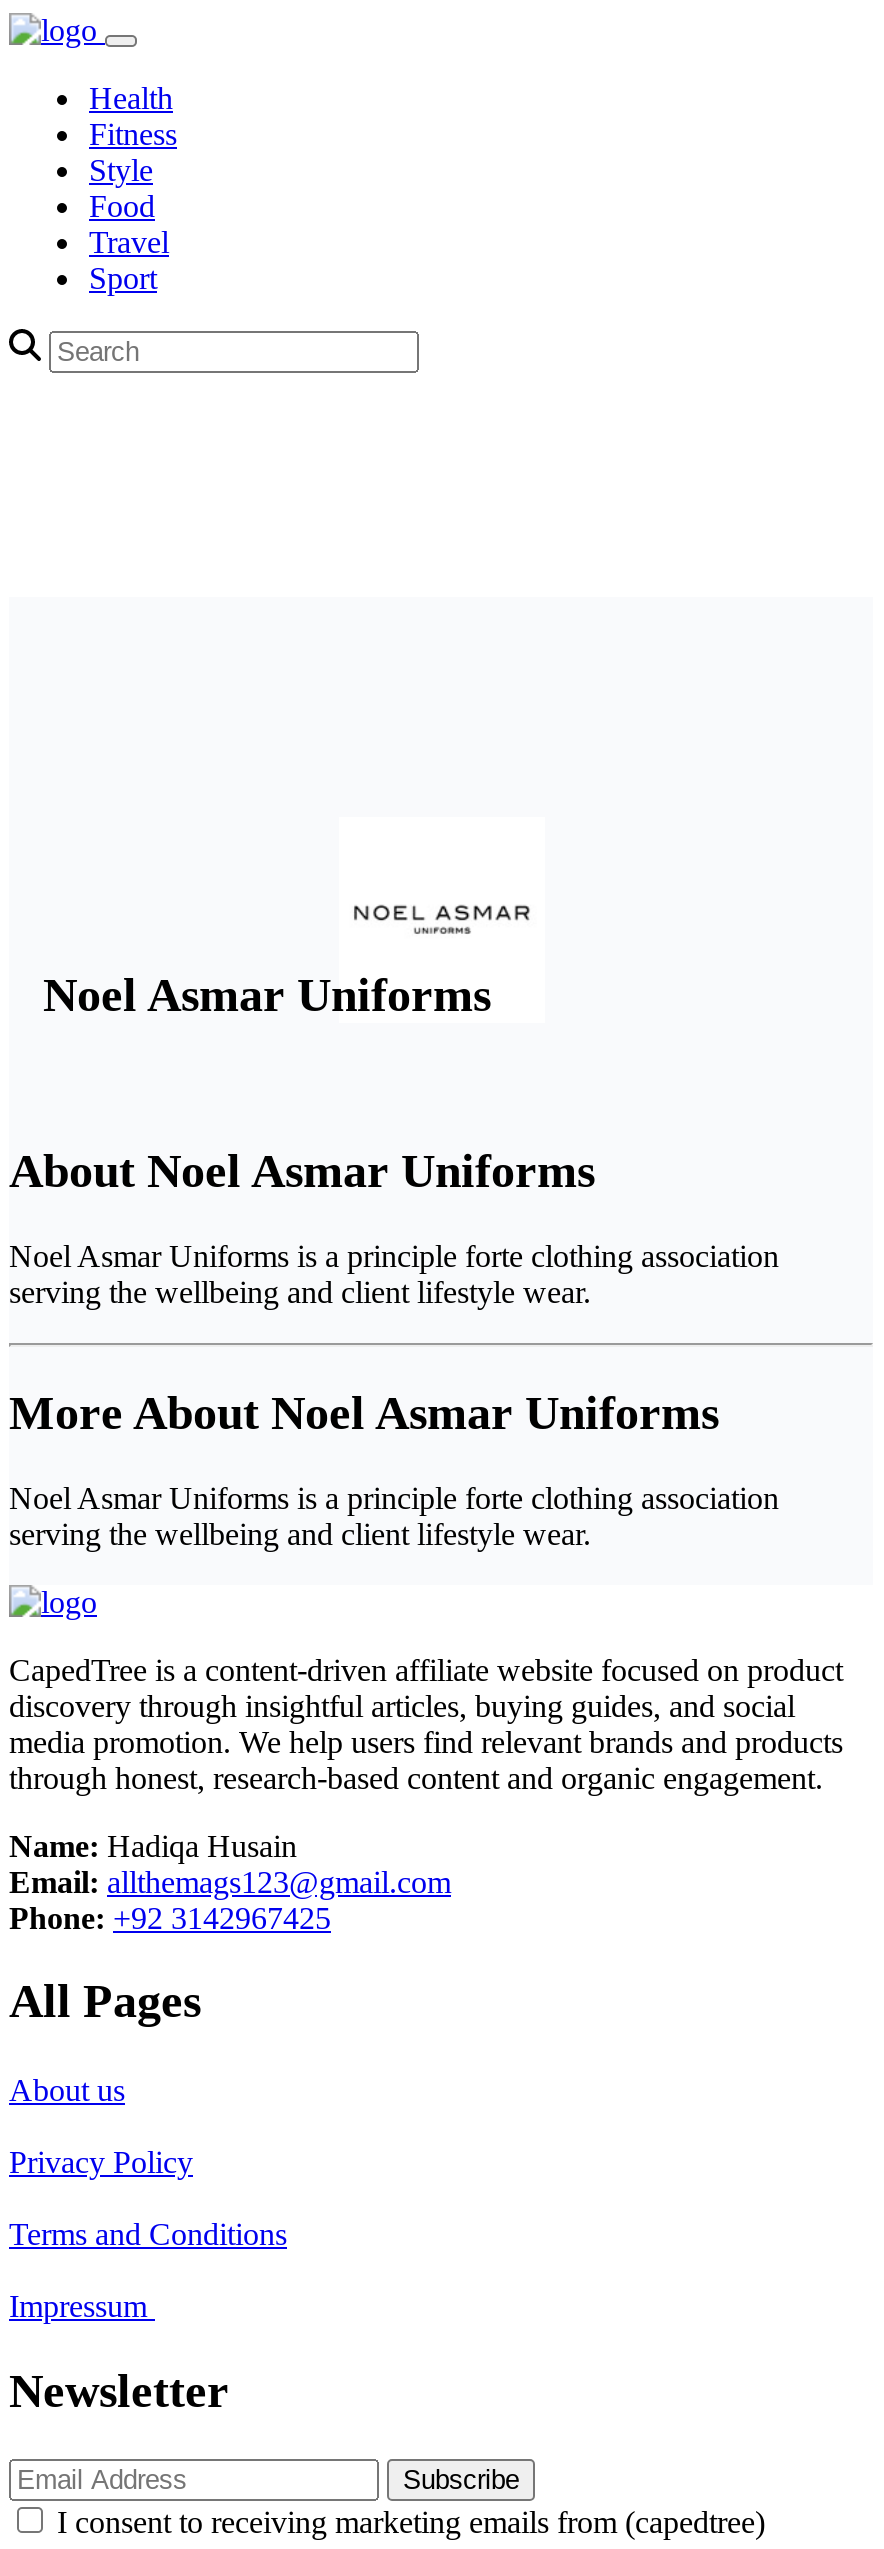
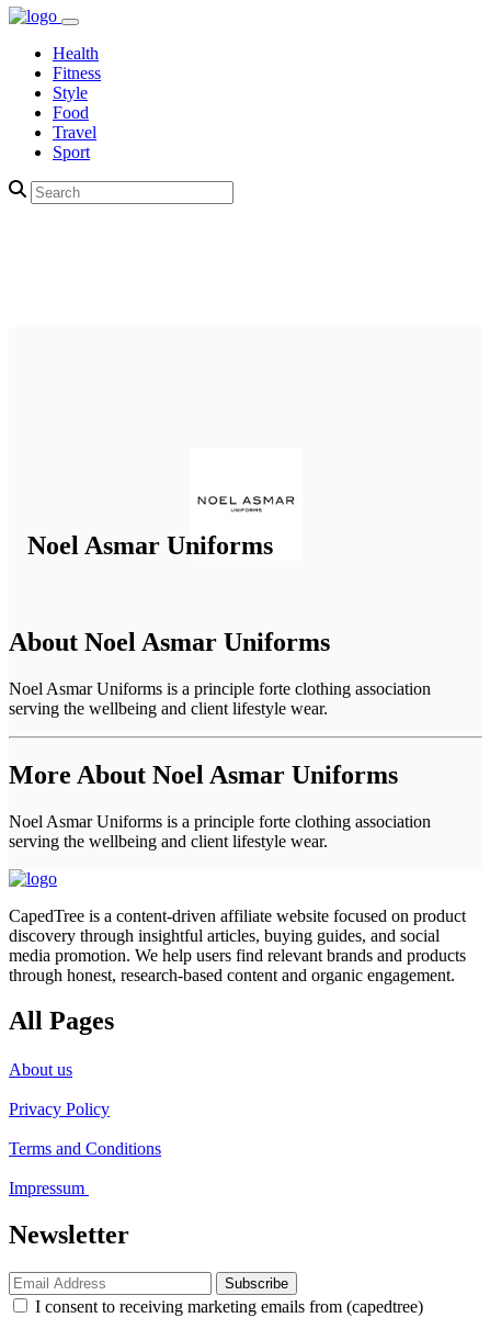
- Name: Hadiqa Husain
- Email: allthemags123@gmail.com
- Phone: +92 3142967425
